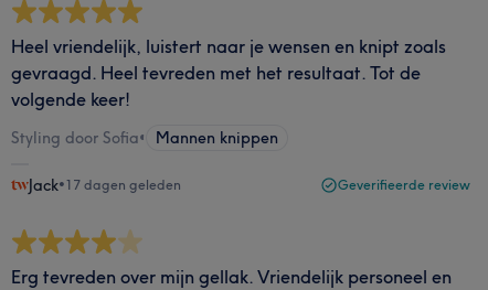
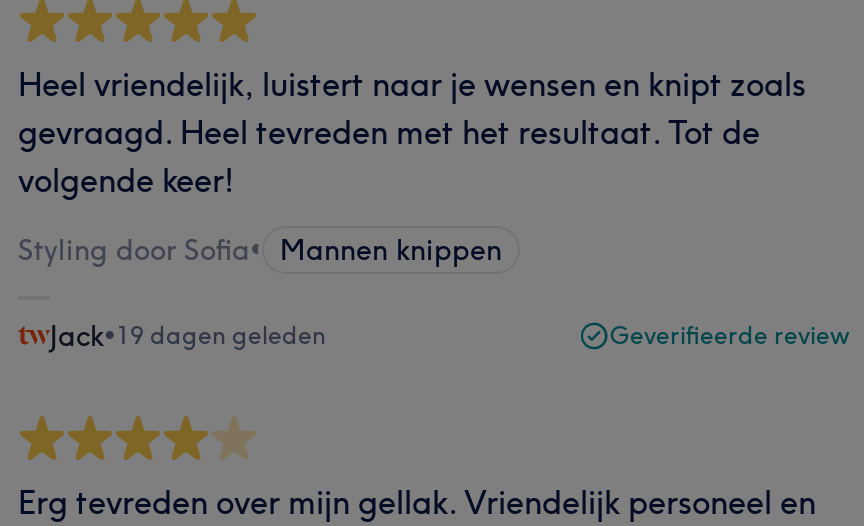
- Jack•17 dagen geleden
+ Jack•19 dagen geleden
